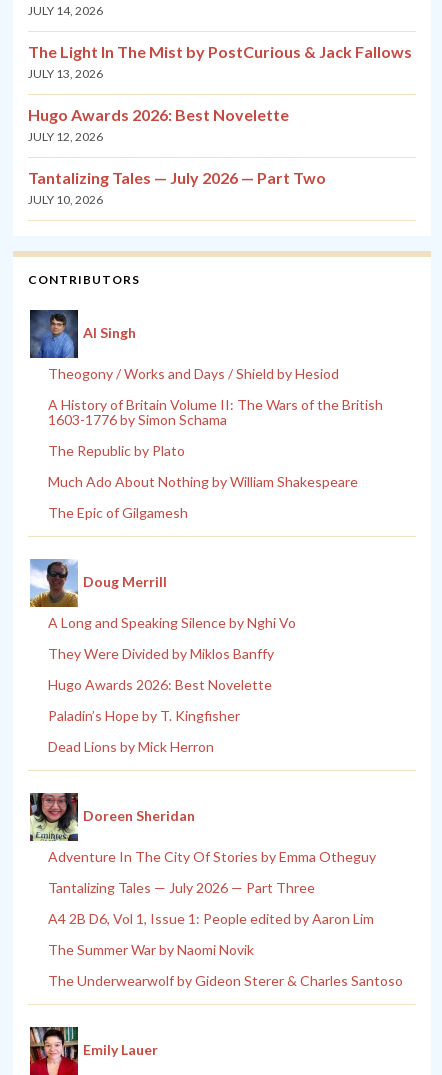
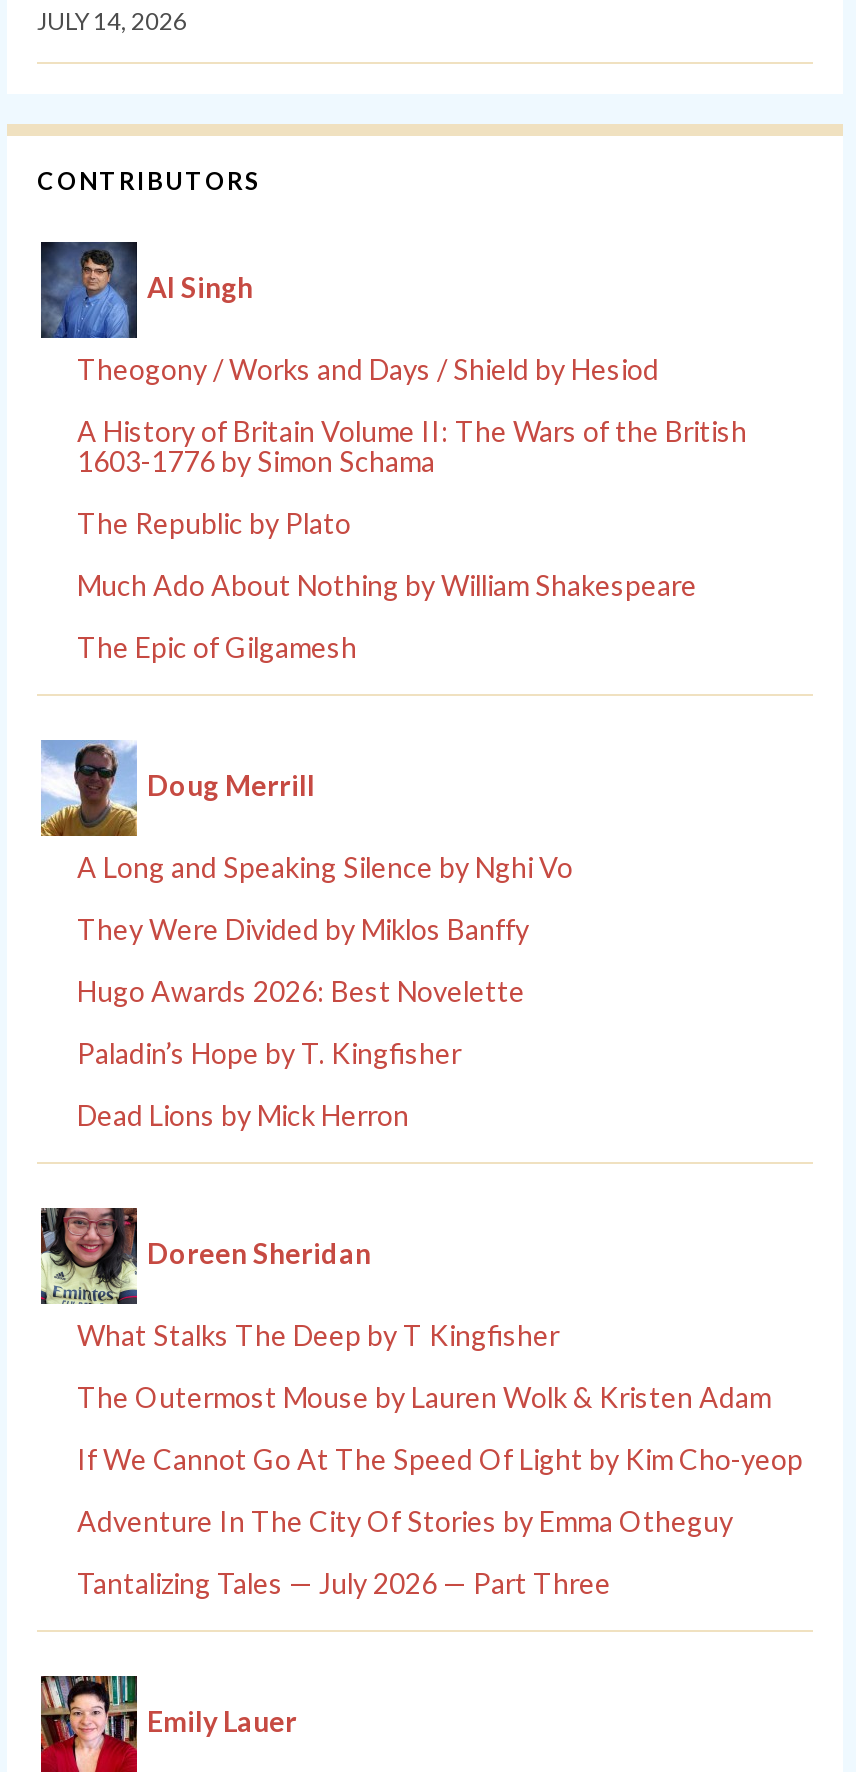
- The Light In The Mist by PostCurious & Jack Fallows
- JULY 13, 2026
- Hugo Awards 2026: Best Novelette
- JULY 12, 2026
- Tantalizing Tales — July 2026 — Part Two
- JULY 10, 2026

+ What Stalks The Deep by T Kingfisher
+ The Outermost Mouse by Lauren Wolk & Kristen Adam
+ If We Cannot Go At The Speed Of Light by Kim Cho-yeop

- A4 2B D6, Vol 1, Issue 1: People edited by Aaron Lim
- The Summer War by Naomi Novik
- The Underwearwolf by Gideon Sterer & Charles Santoso
